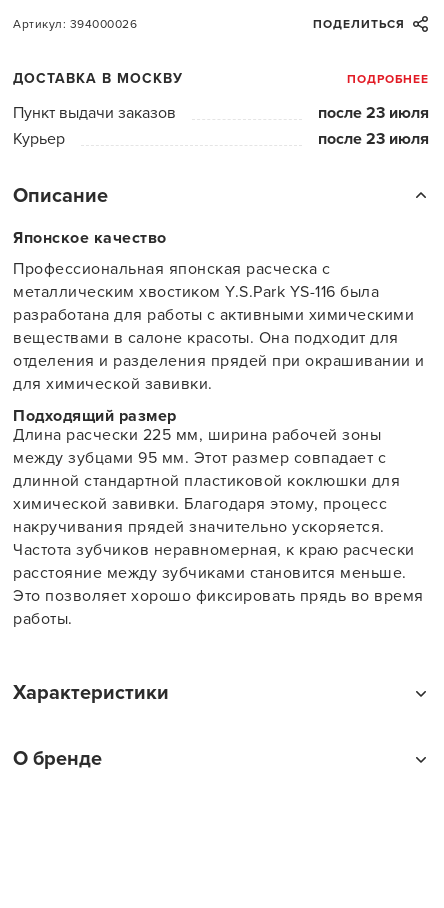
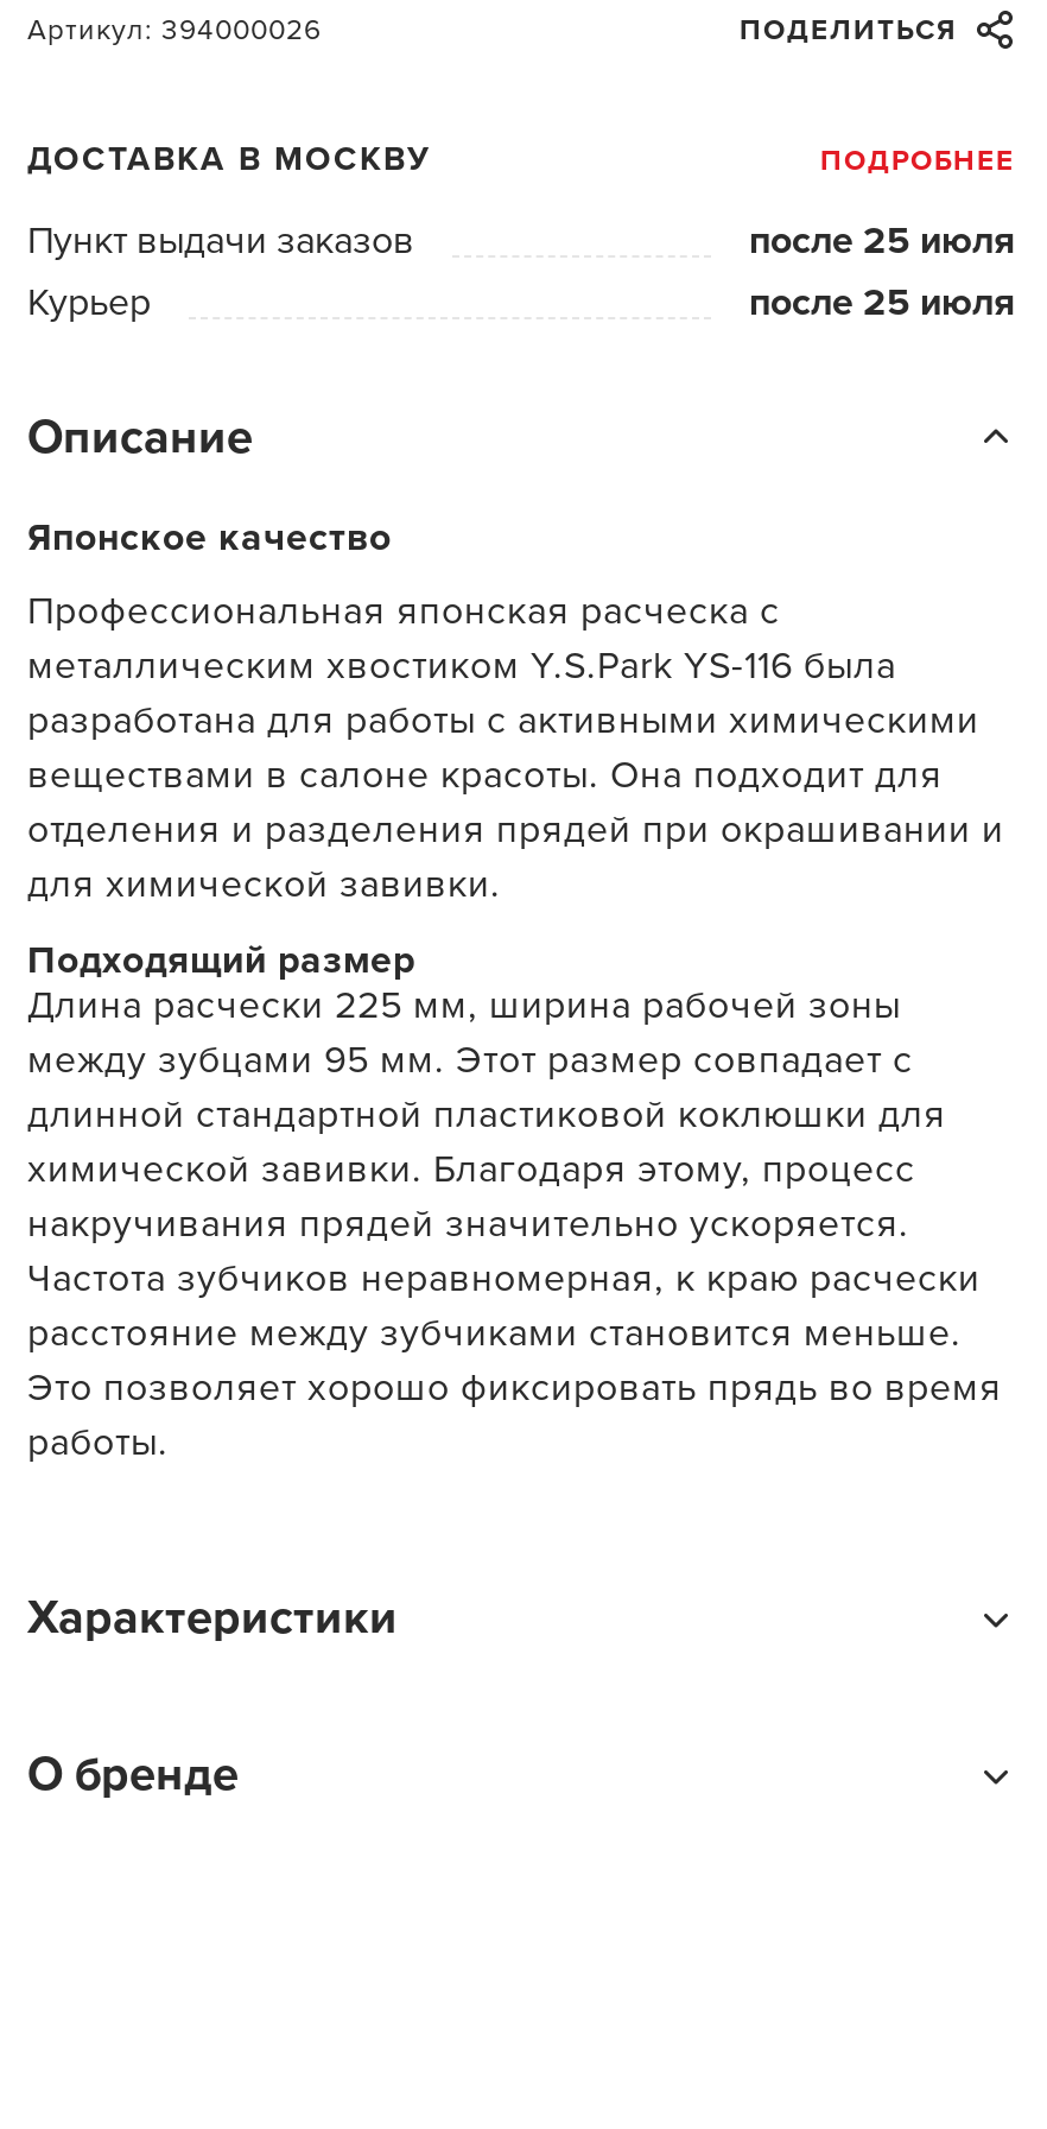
- после 23 июля
+ после 25 июля

- после 23 июля
+ после 25 июля
